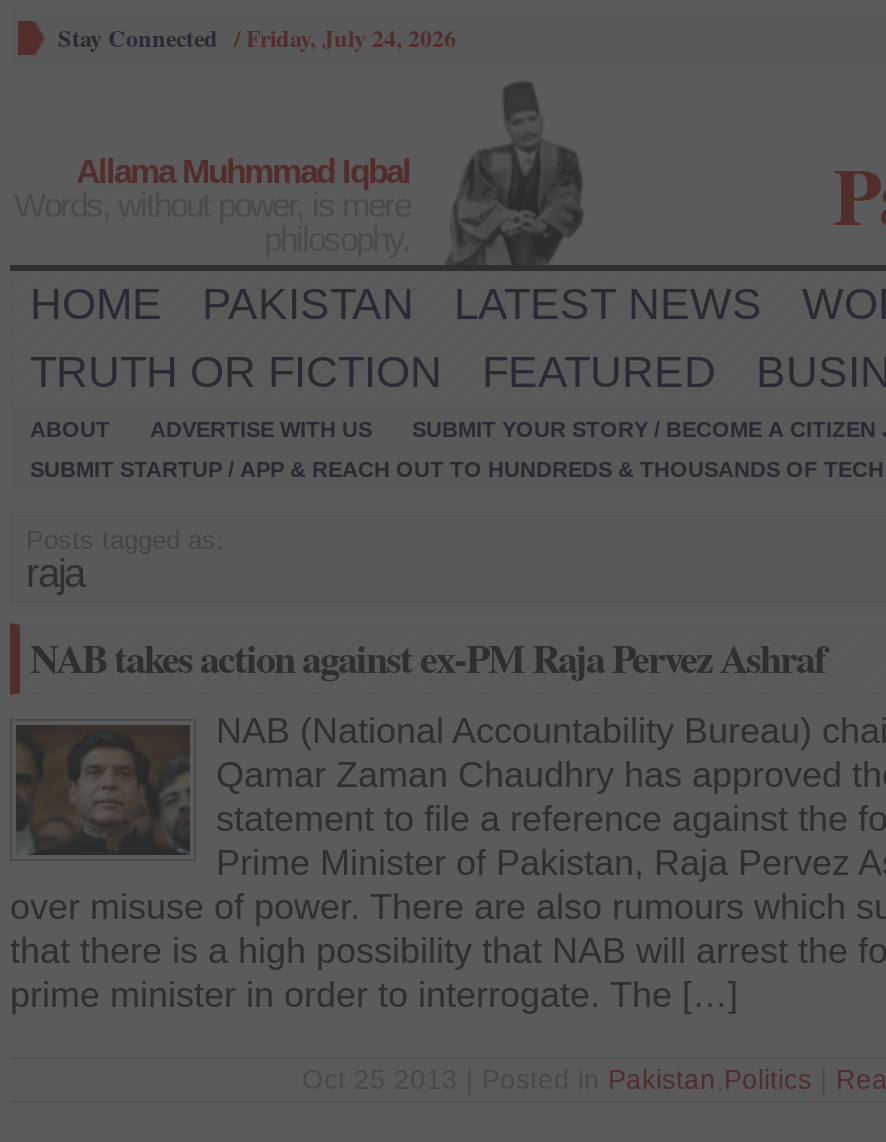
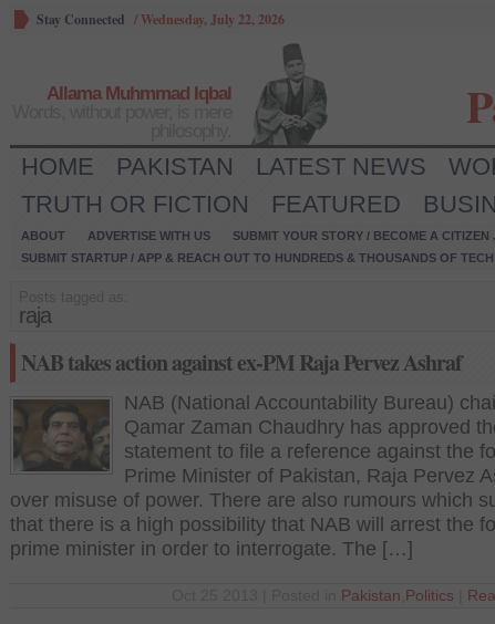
- Stay Connected / Friday, July 24, 2026
+ Stay Connected / Wednesday, July 22, 2026
